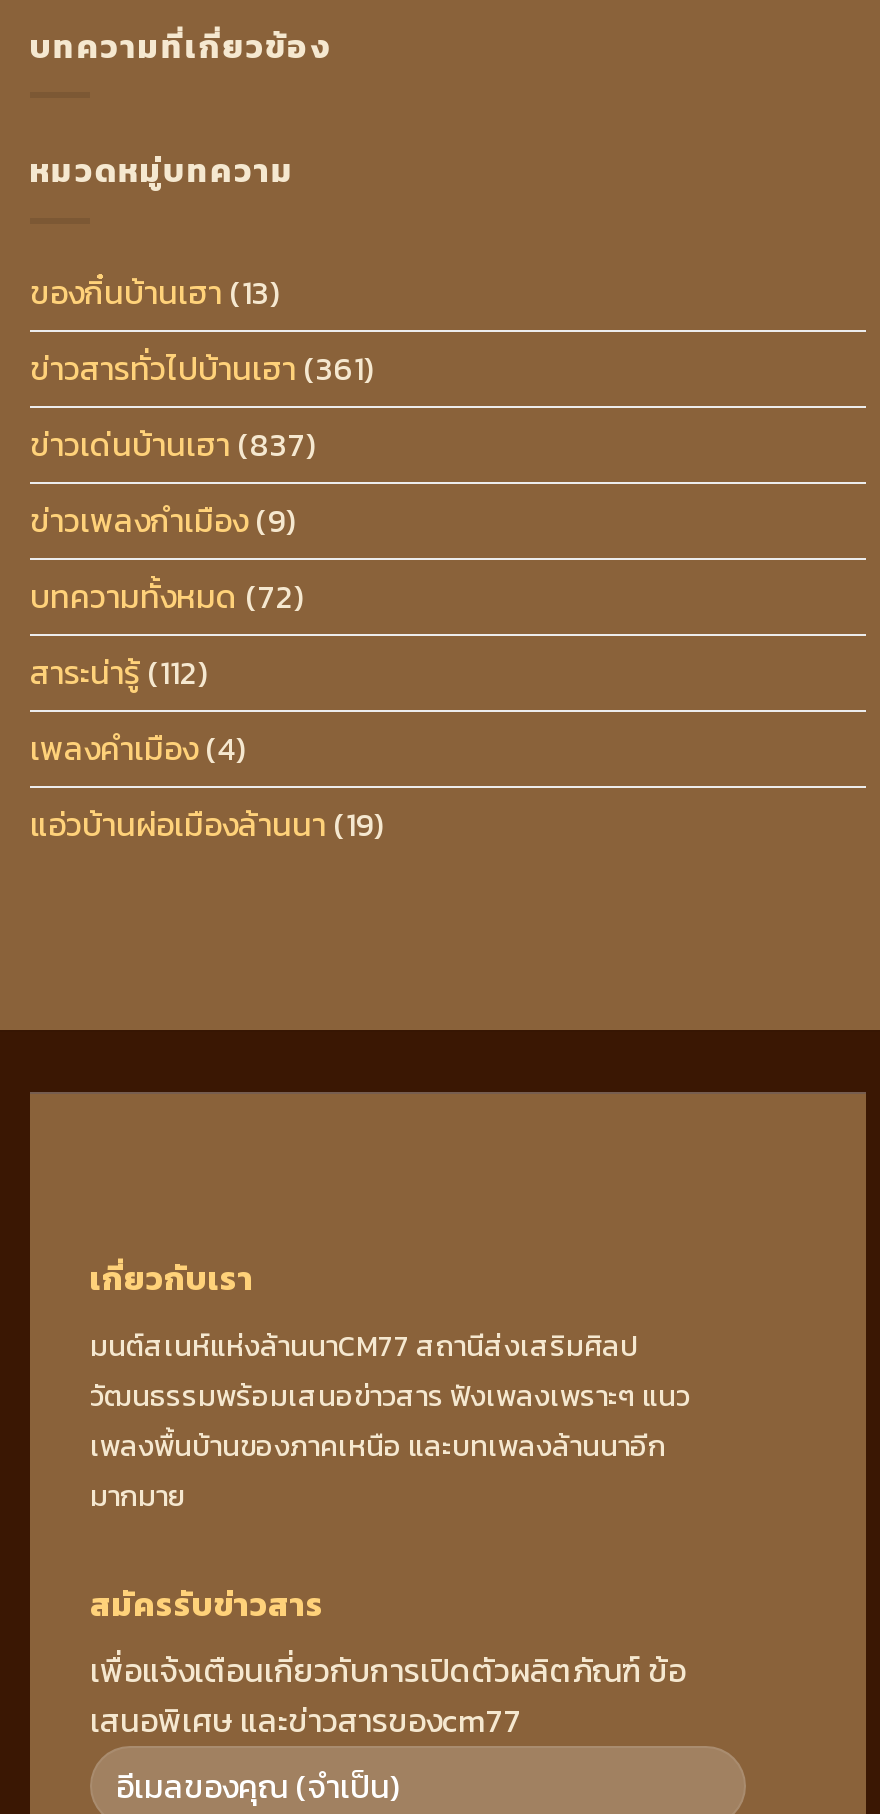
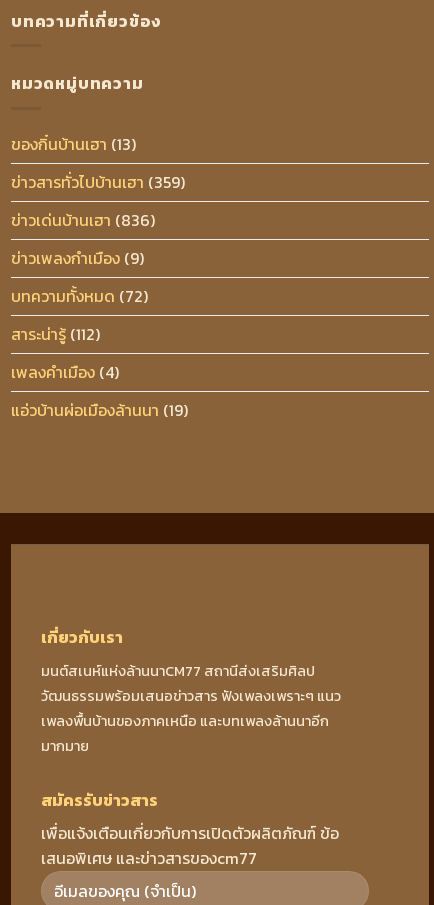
- ข่าวสารทั่วไปบ้านเฮา(361)
+ ข่าวสารทั่วไปบ้านเฮา(359)

- ข่าวเด่นบ้านเฮา(837)
+ ข่าวเด่นบ้านเฮา(836)
